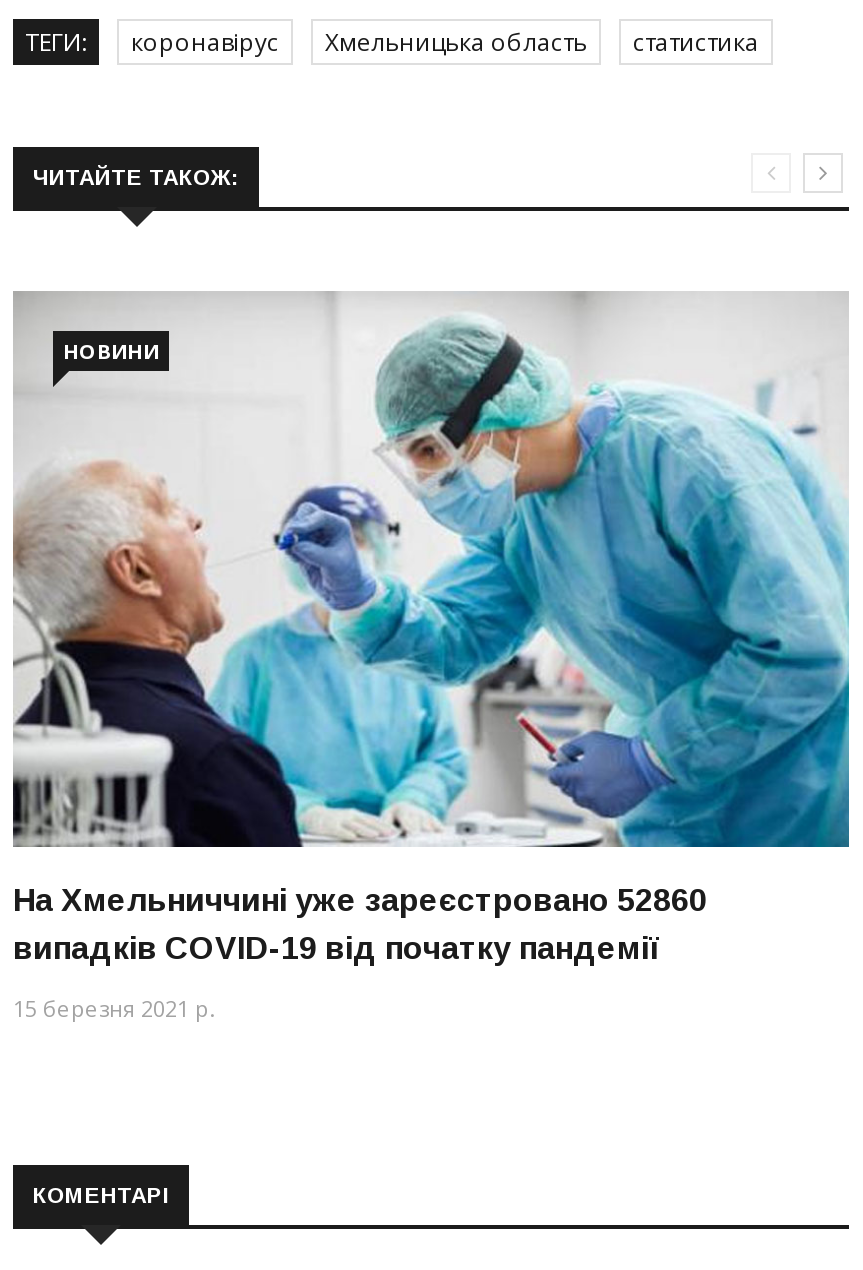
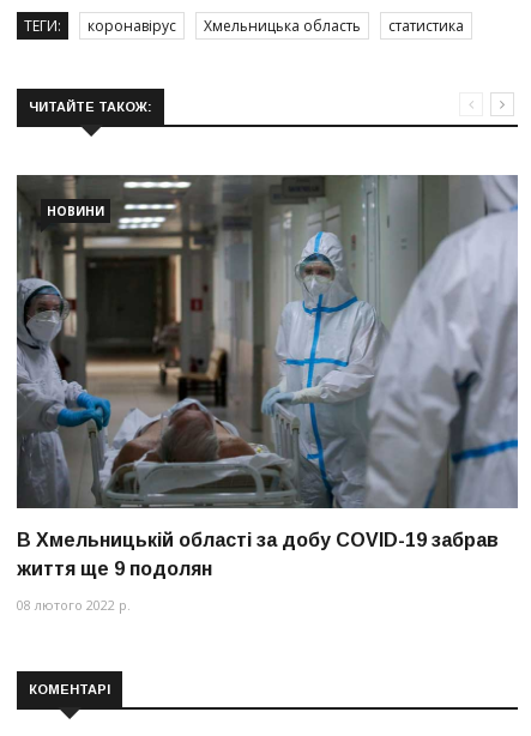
- [image]
- На Хмельниччині уже зареєстровано 52860
- випадків COVID-19 від початку пандемії
+ [image]
+ В Хмельницькій області за добу COVID-19 забрав
+ життя ще 9 подолян

- 15 березня 2021 р.
+ 08 лютого 2022 р.
